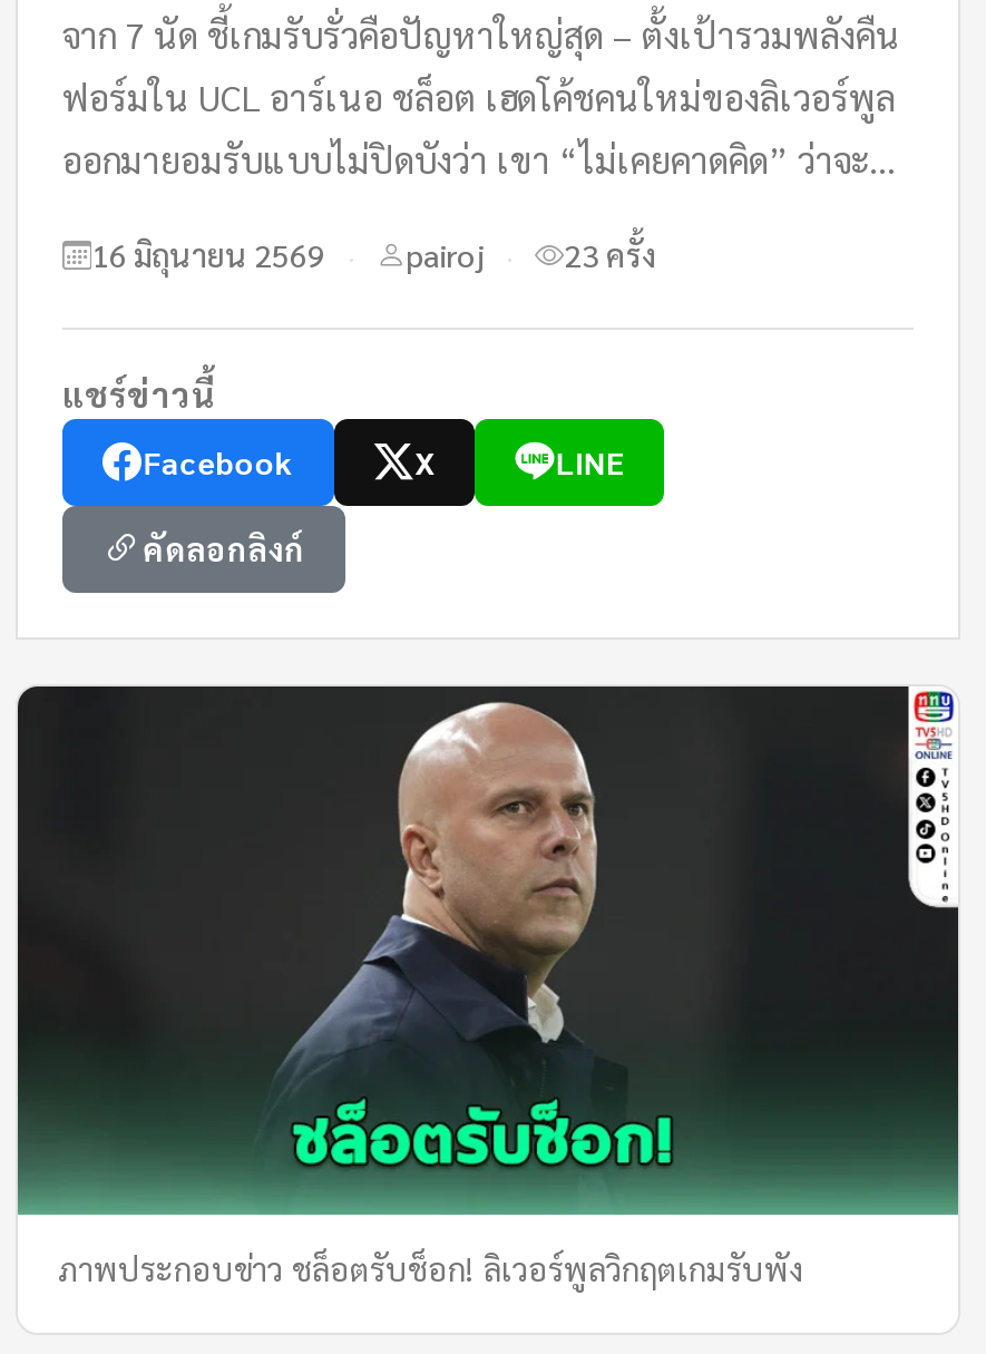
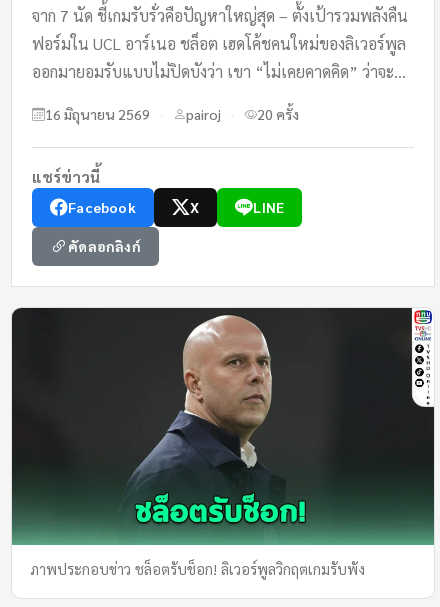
- 16 มิถุนายน 2569 · pairoj · 23 ครั้ง
+ 16 มิถุนายน 2569 · pairoj · 20 ครั้ง
